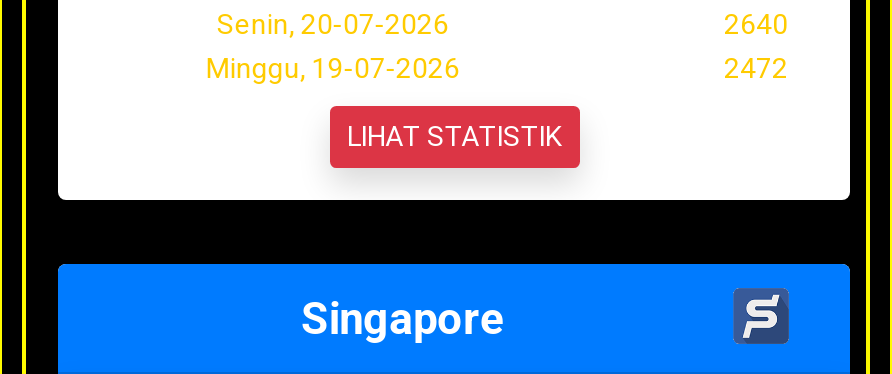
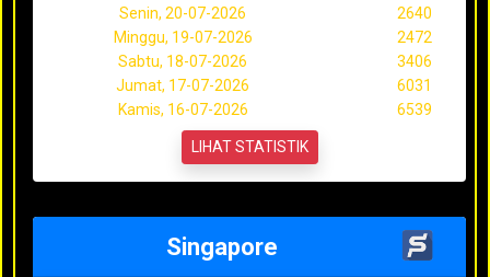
+ Sabtu, 18-07-2026
+ 3406
+ Jumat, 17-07-2026
+ 6031
+ Kamis, 16-07-2026
+ 6539
